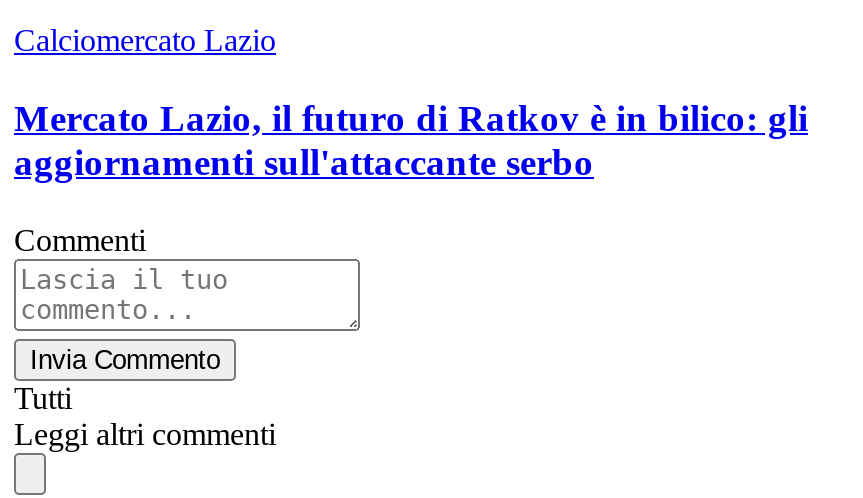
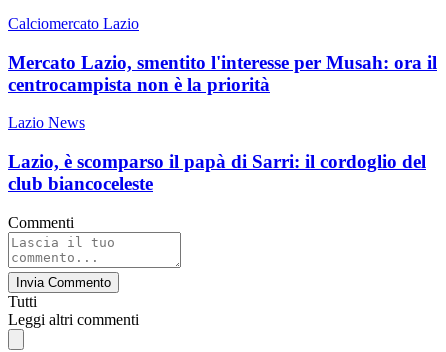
- Mercato Lazio, il futuro di Ratkov è in bilico: gli
- aggiornamenti sull'attaccante serbo
+ Mercato Lazio, smentito l'interesse per Musah: ora il
+ centrocampista non è la priorità
+ Lazio News
+ Lazio, è scomparso il papà di Sarri: il cordoglio del
+ club biancoceleste
